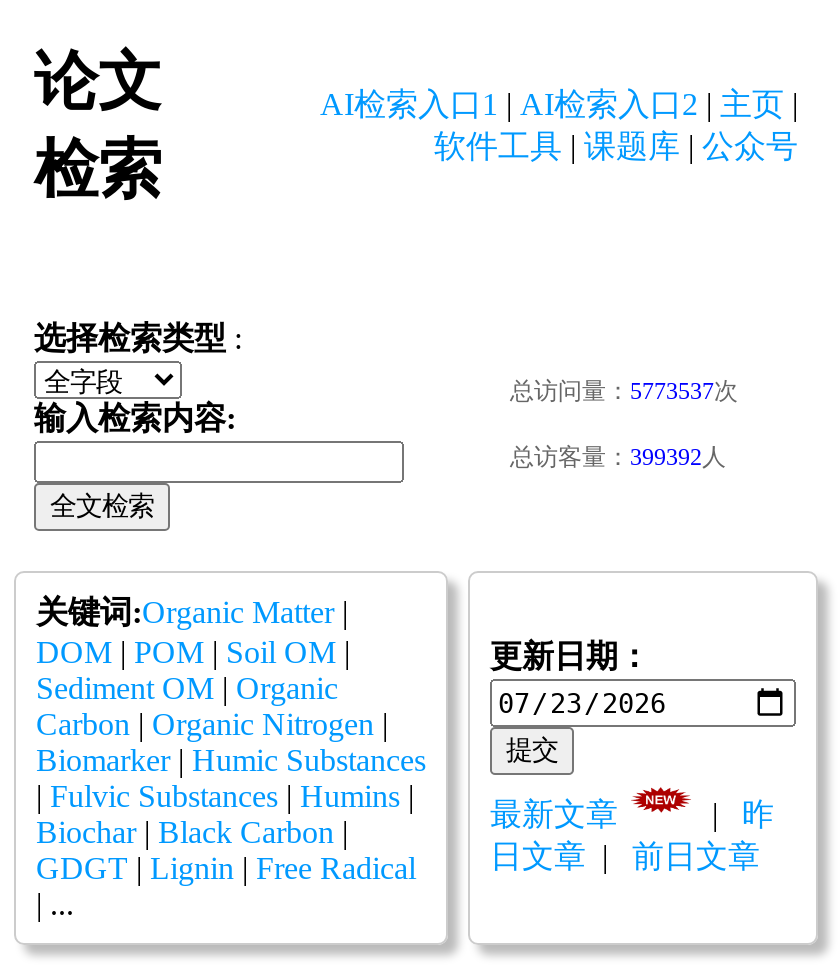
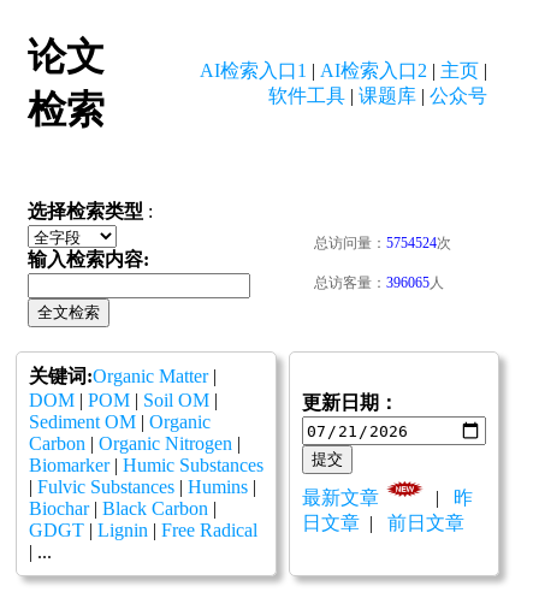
- 总访问量：5773537次
+ 总访问量：5754524次

- 总访客量：399392人
+ 总访客量：396065人
